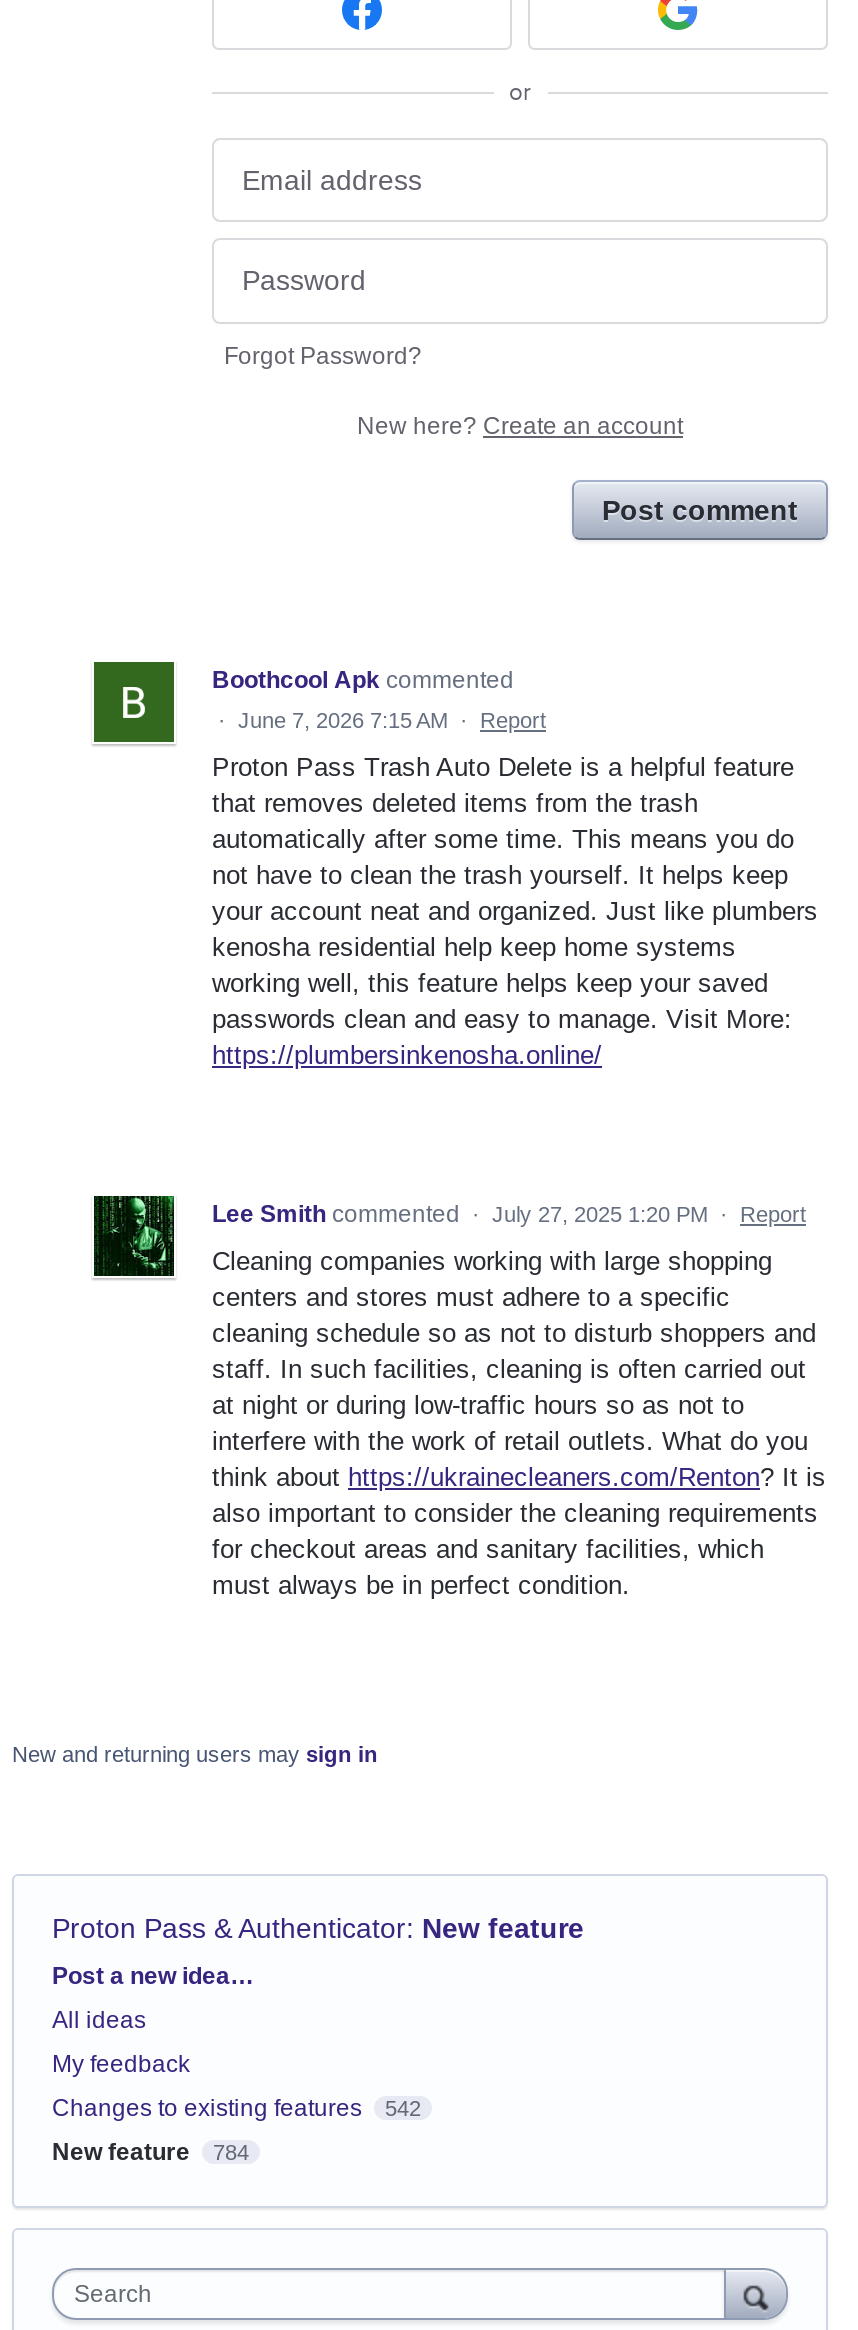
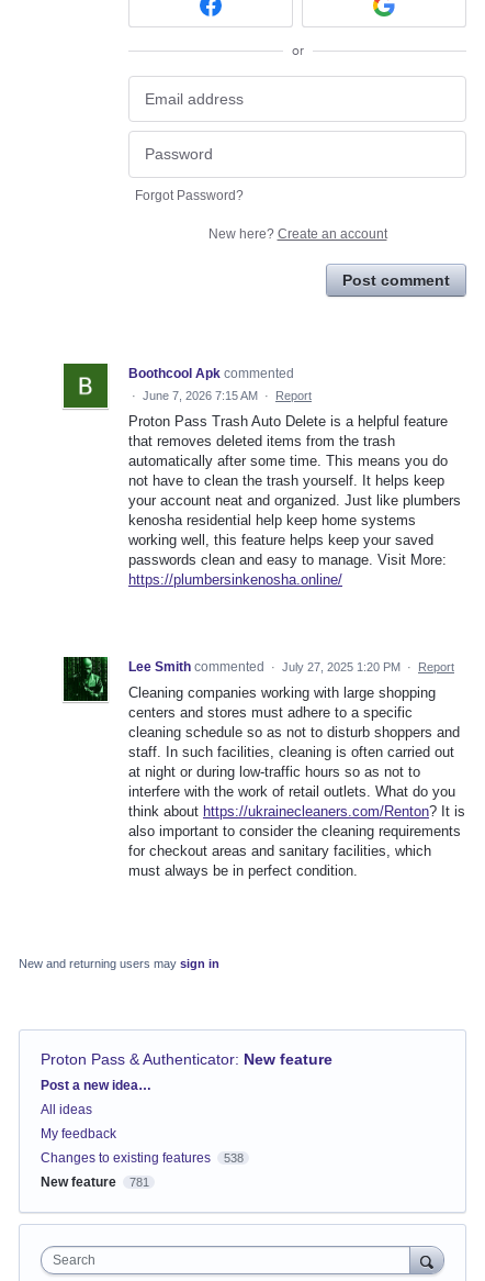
- Changes to existing features 542
+ Changes to existing features 538

- New feature 784
+ New feature 781
